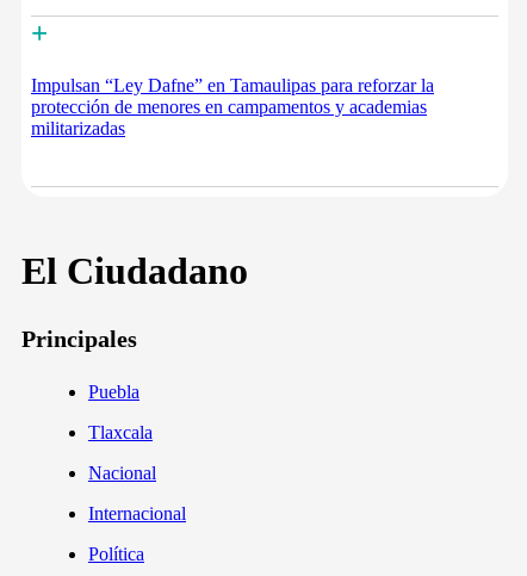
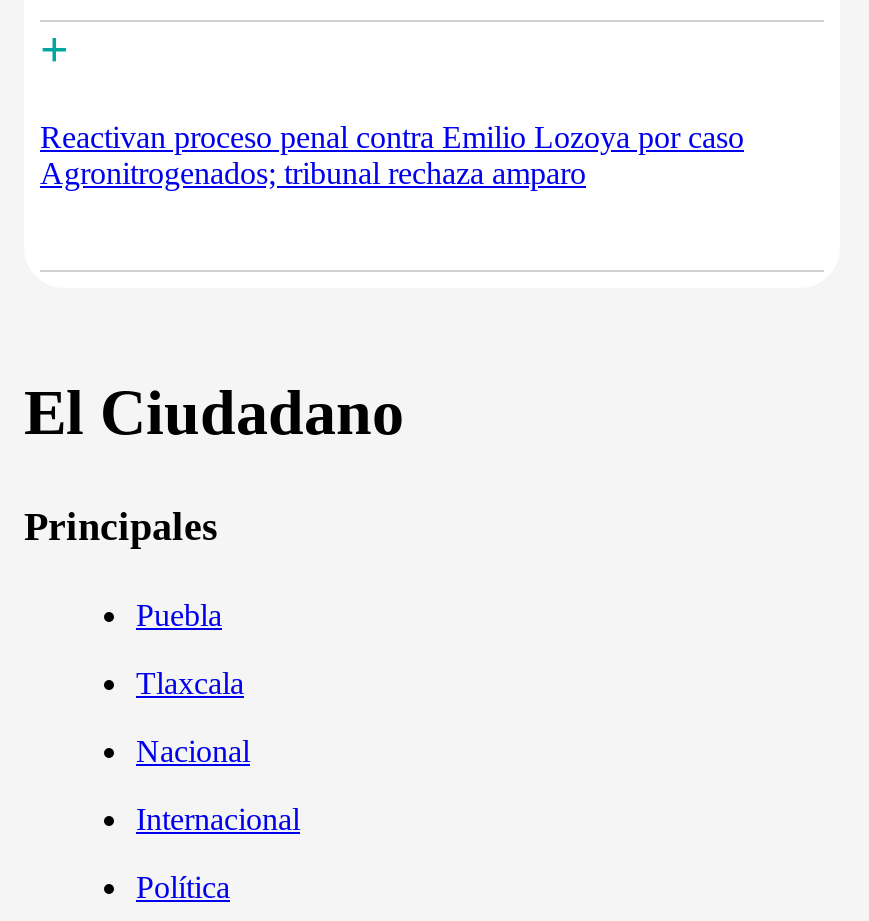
- Impulsan “Ley Dafne” en Tamaulipas para reforzar la
- protección de menores en campamentos y academias
- militarizadas
+ Reactivan proceso penal contra Emilio Lozoya por caso
+ Agronitrogenados; tribunal rechaza amparo
